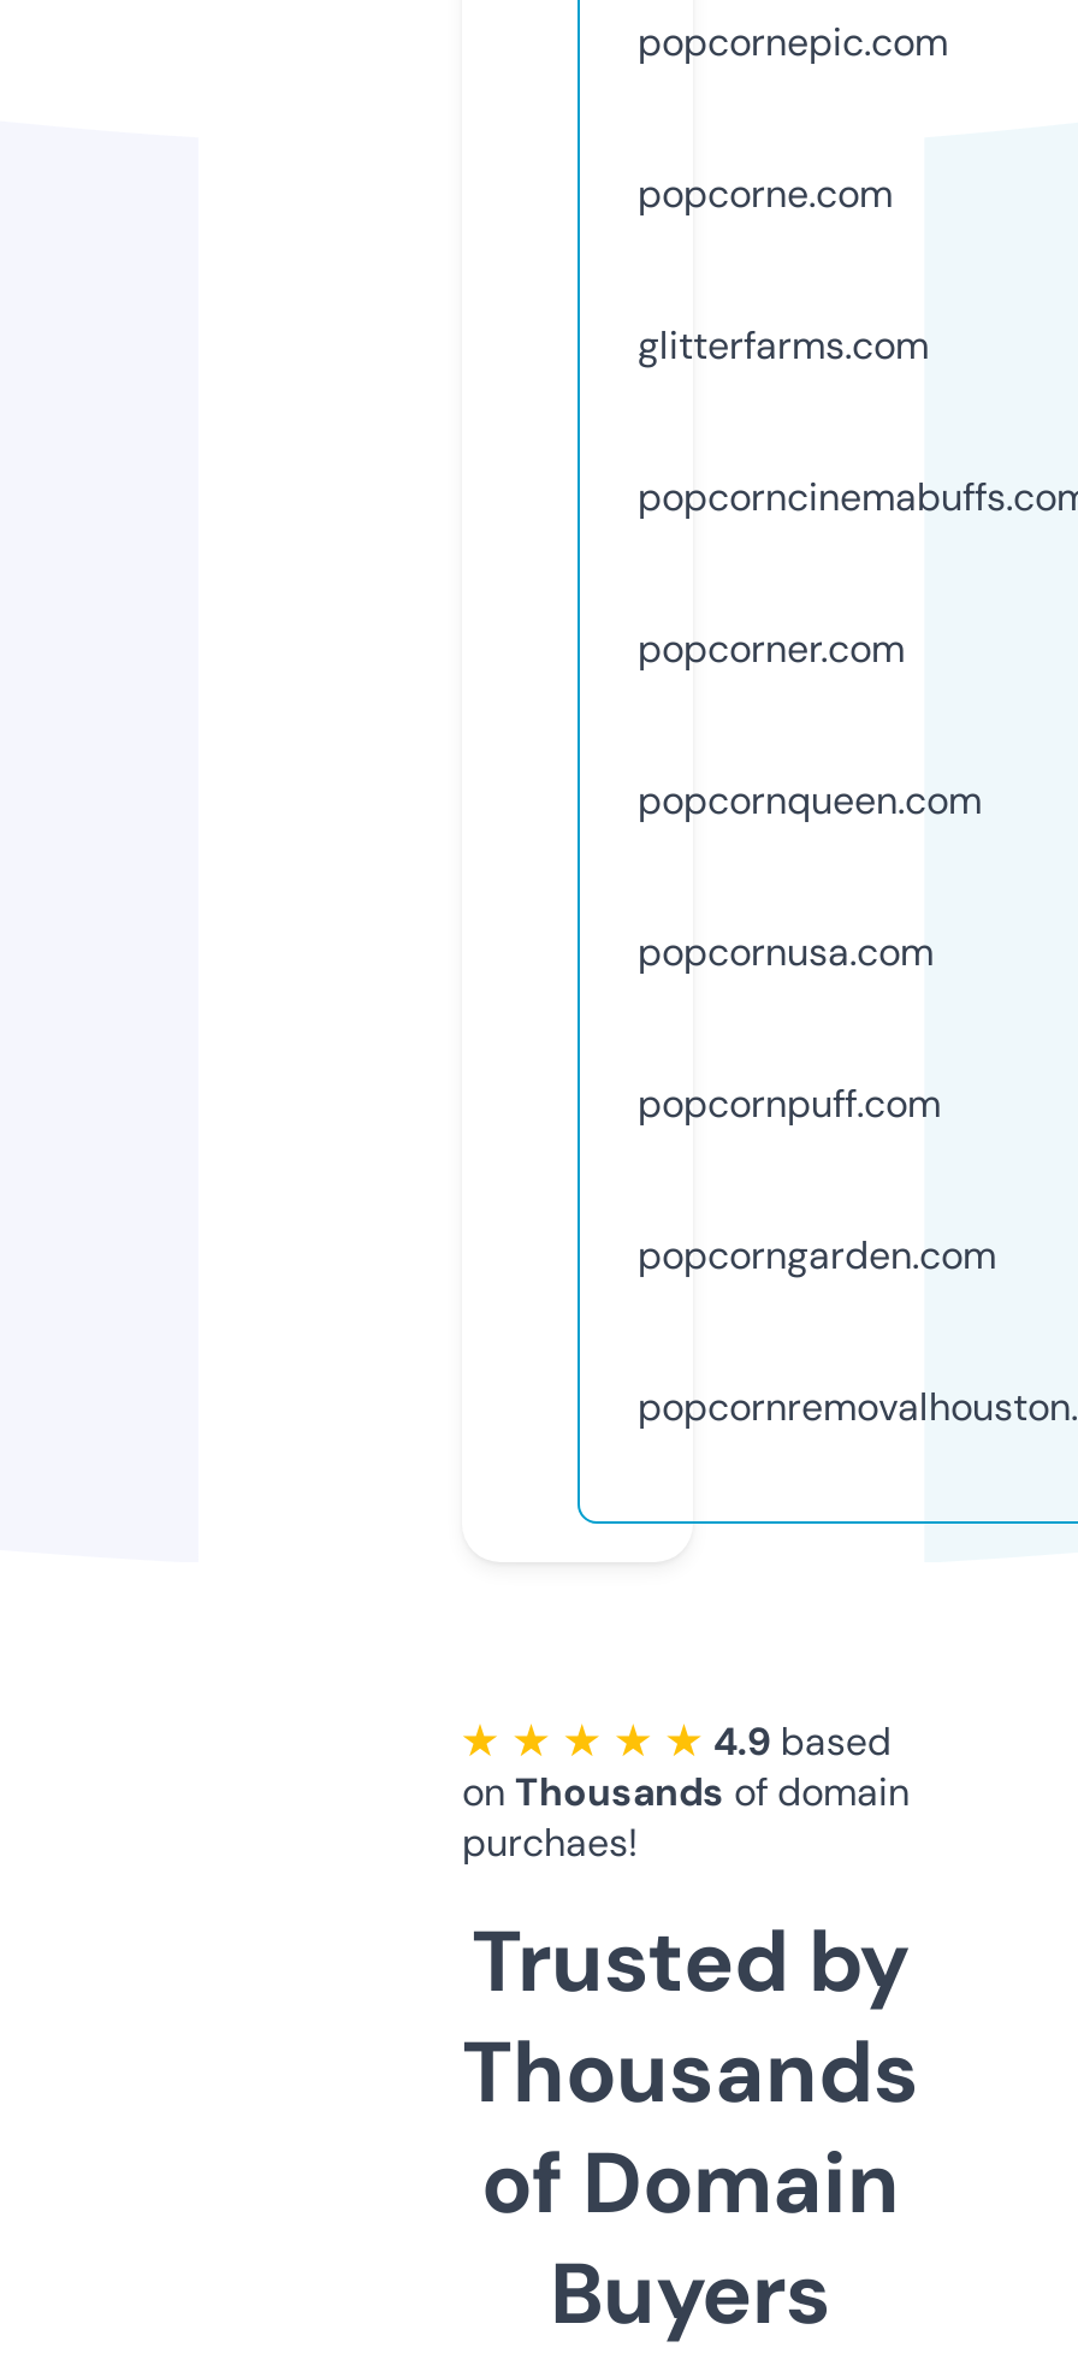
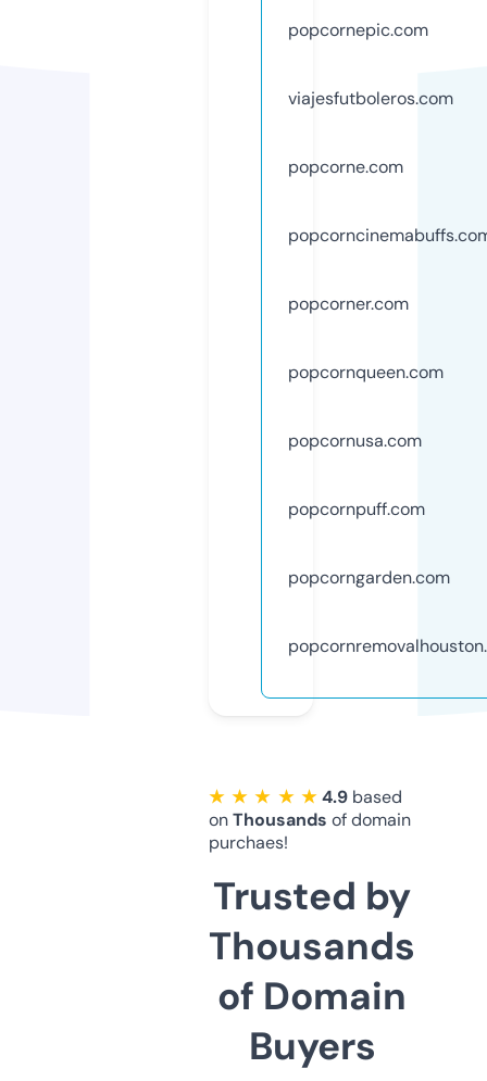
+ viajesfutboleros.com

moved down: popcorne.com

- glitterfarms.com
